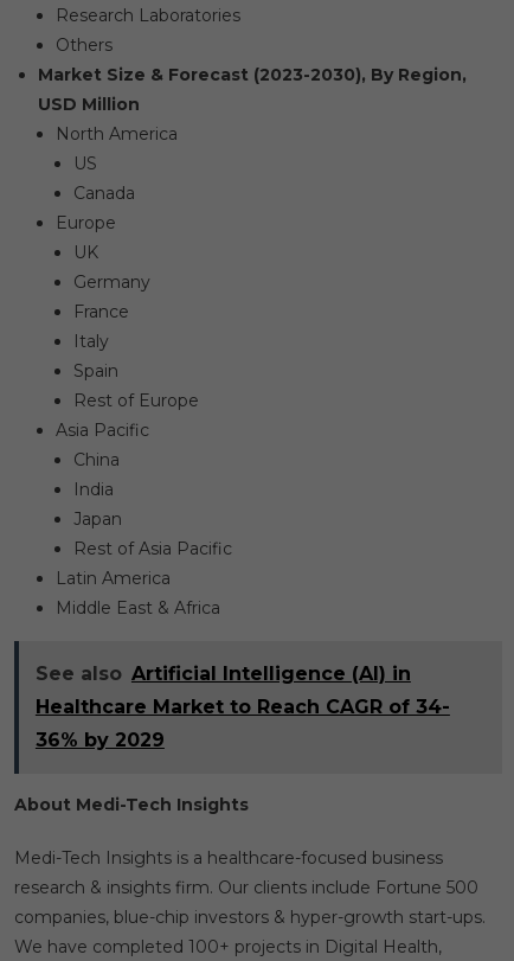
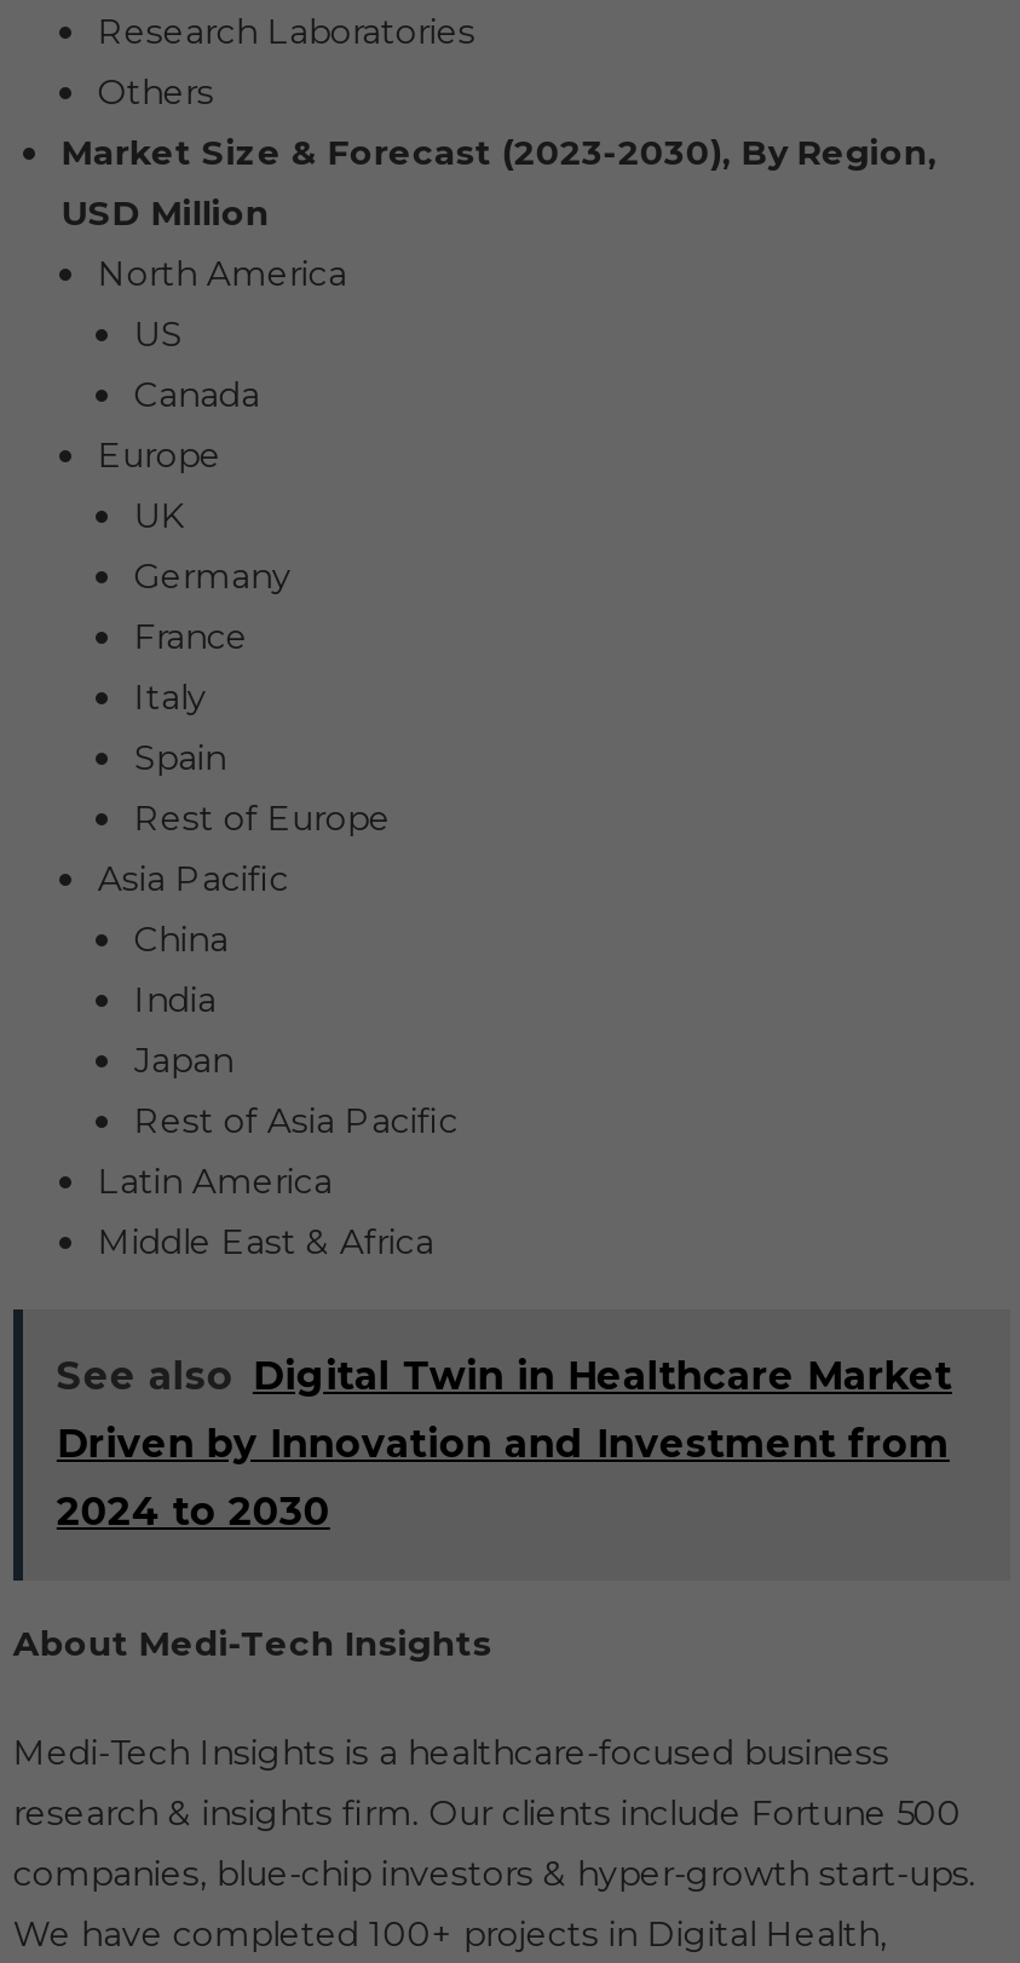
- See also Artificial Intelligence (AI) in
+ See also Digital Twin in Healthcare Market

- Healthcare Market to Reach CAGR of 34-
+ Driven by Innovation and Investment from

- 36% by 2029
+ 2024 to 2030
